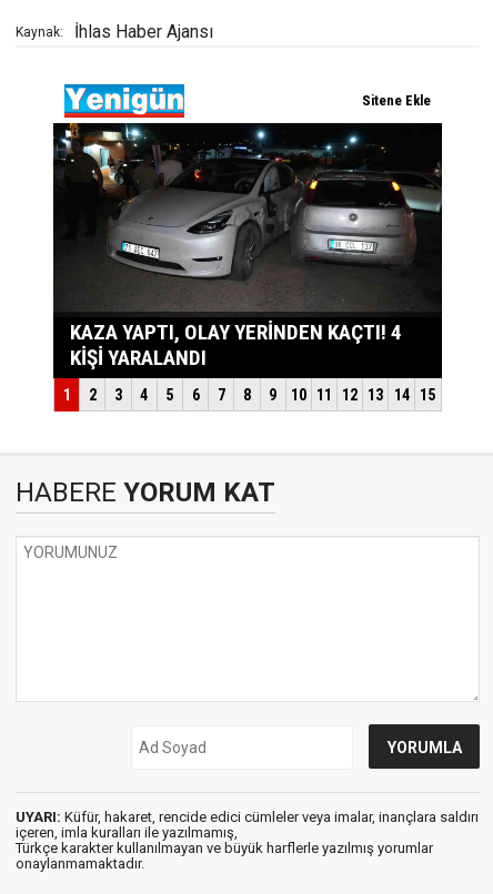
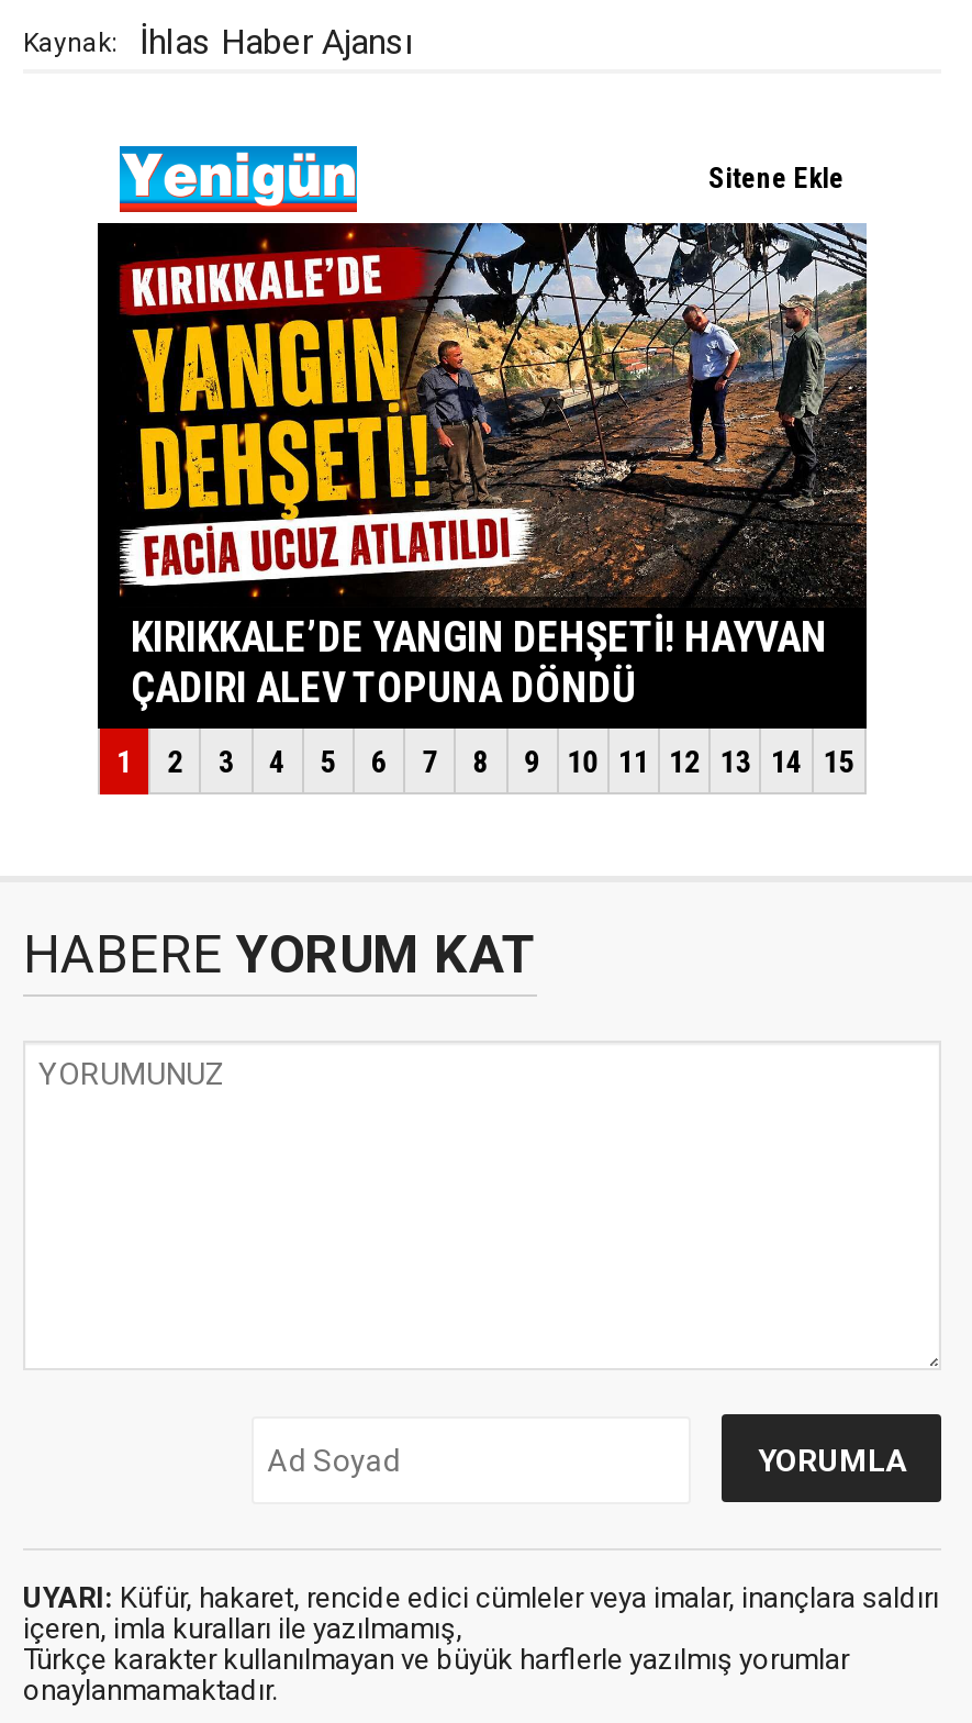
- [image]
+ [image]
